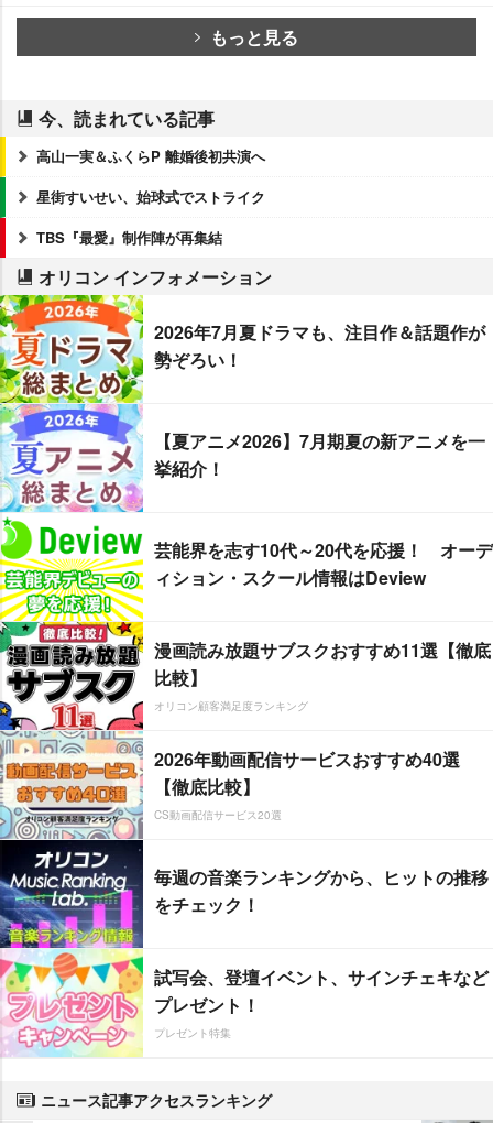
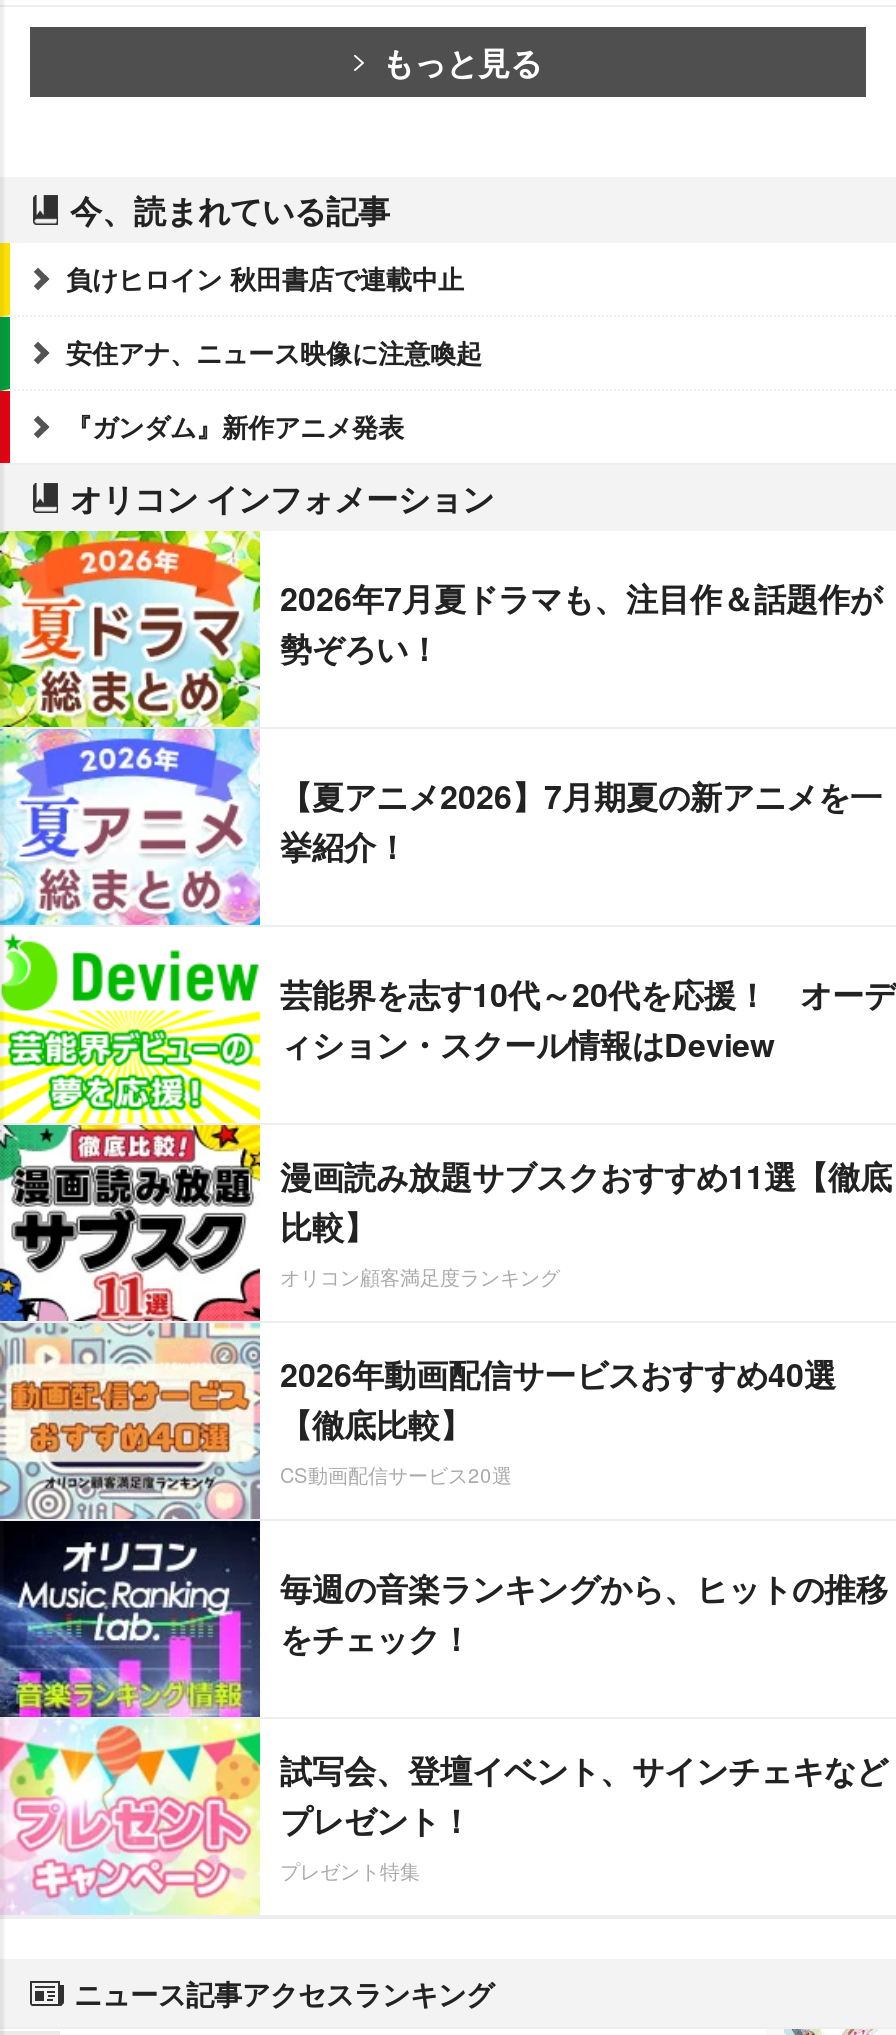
- 高山一実＆ふくらP 離婚後初共演へ
+ 負けヒロイン 秋田書店で連載中止

- 星街すいせい、始球式でストライク
+ 安住アナ、ニュース映像に注意喚起

- TBS『最愛』制作陣が再集結
+ 『ガンダム』新作アニメ発表
